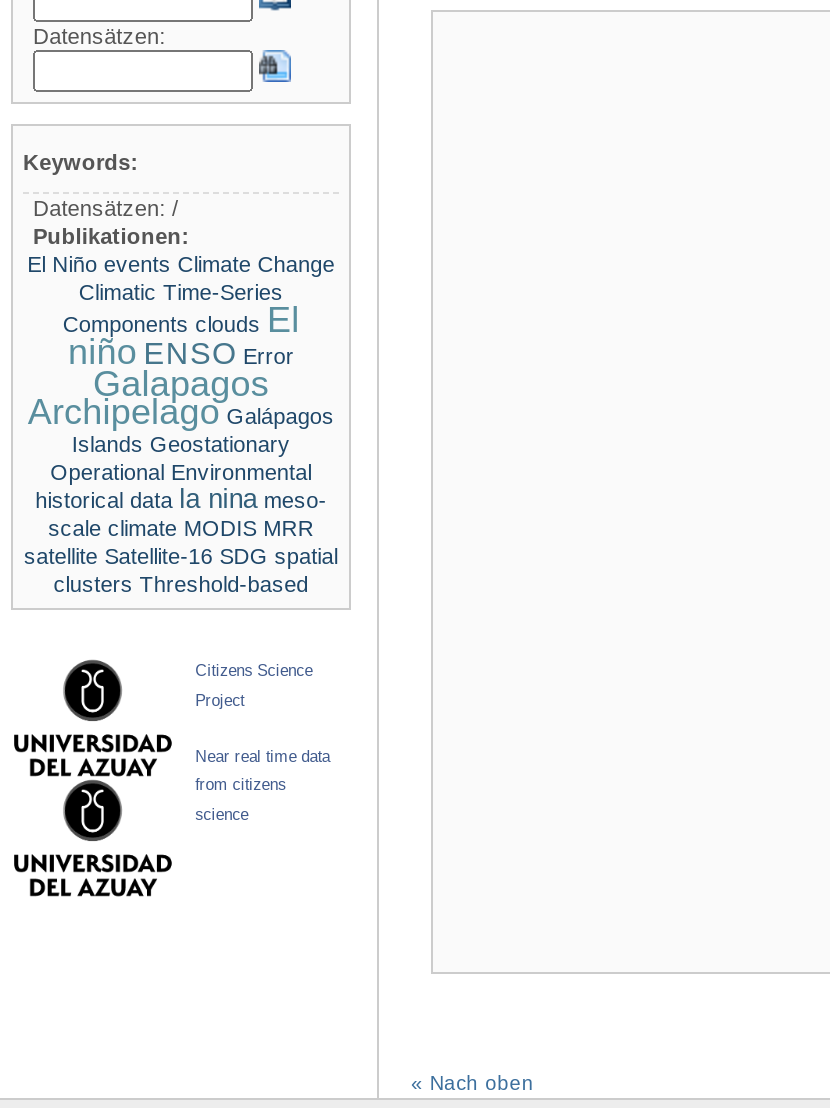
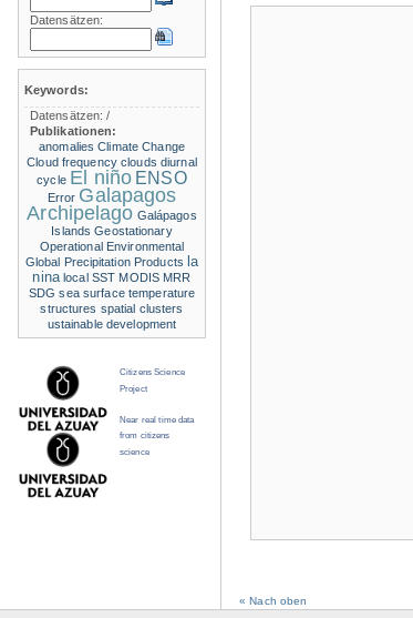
- El Niño events Climate Change
- Climatic Time-Series
- Components clouds El
- niño ENSO Error
- Galapagos
+ anomalies Climate Change
+ Cloud frequency clouds diurnal
+ cycle El niño ENSO
+ Error Galapagos

- historical data la nina meso-
- scale climate MODIS MRR
- satellite Satellite-16 SDG spatial
- clusters Threshold-based
+ Global Precipitation Products la
+ nina local SST MODIS MRR
+ SDG sea surface temperature
+ structures spatial clusters
+ ustainable development
